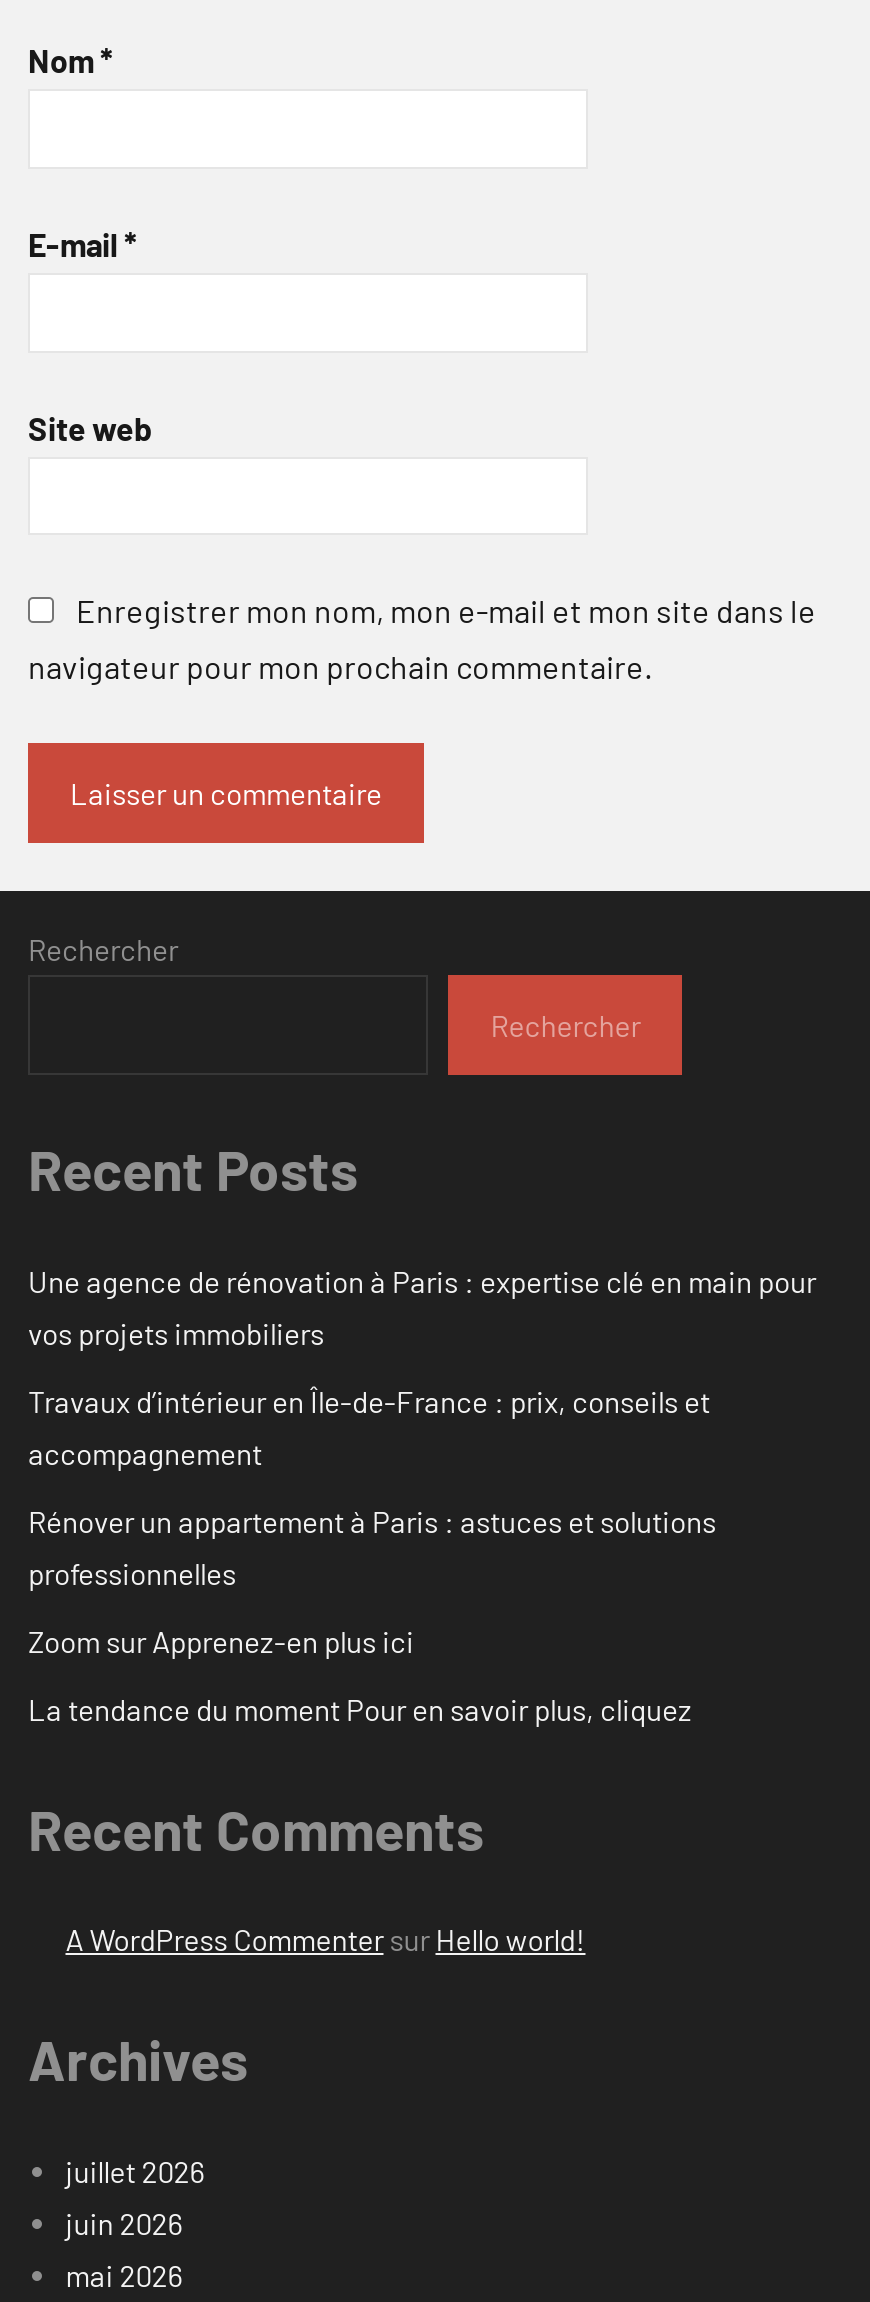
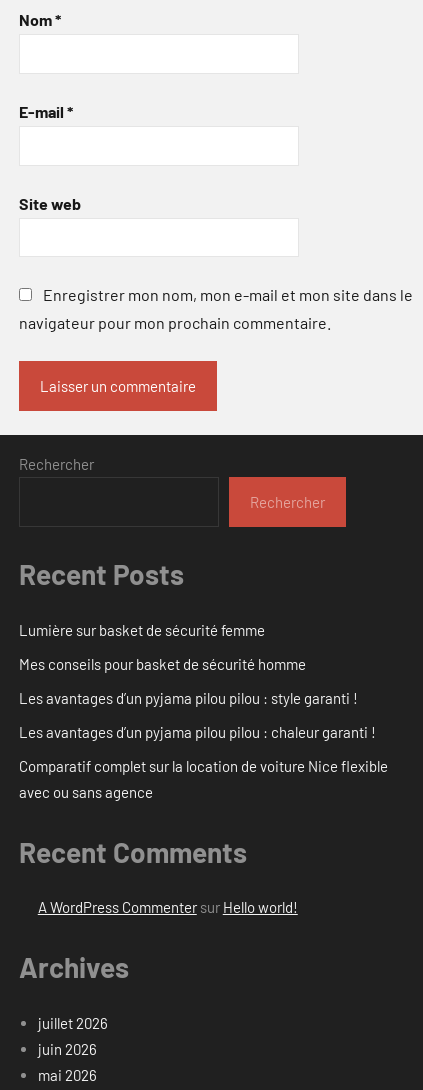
- Une agence de rénovation à Paris : expertise clé en main pour
- vos projets immobiliers
+ Lumière sur basket de sécurité femme

- Travaux d’intérieur en Île-de-France : prix, conseils et
- accompagnement
+ Mes conseils pour basket de sécurité homme

- Rénover un appartement à Paris : astuces et solutions
- professionnelles
+ Les avantages d’un pyjama pilou pilou : style garanti !

- Zoom sur Apprenez-en plus ici
+ Les avantages d’un pyjama pilou pilou : chaleur garanti !

- La tendance du moment Pour en savoir plus, cliquez
+ Comparatif complet sur la location de voiture Nice flexible
+ avec ou sans agence
